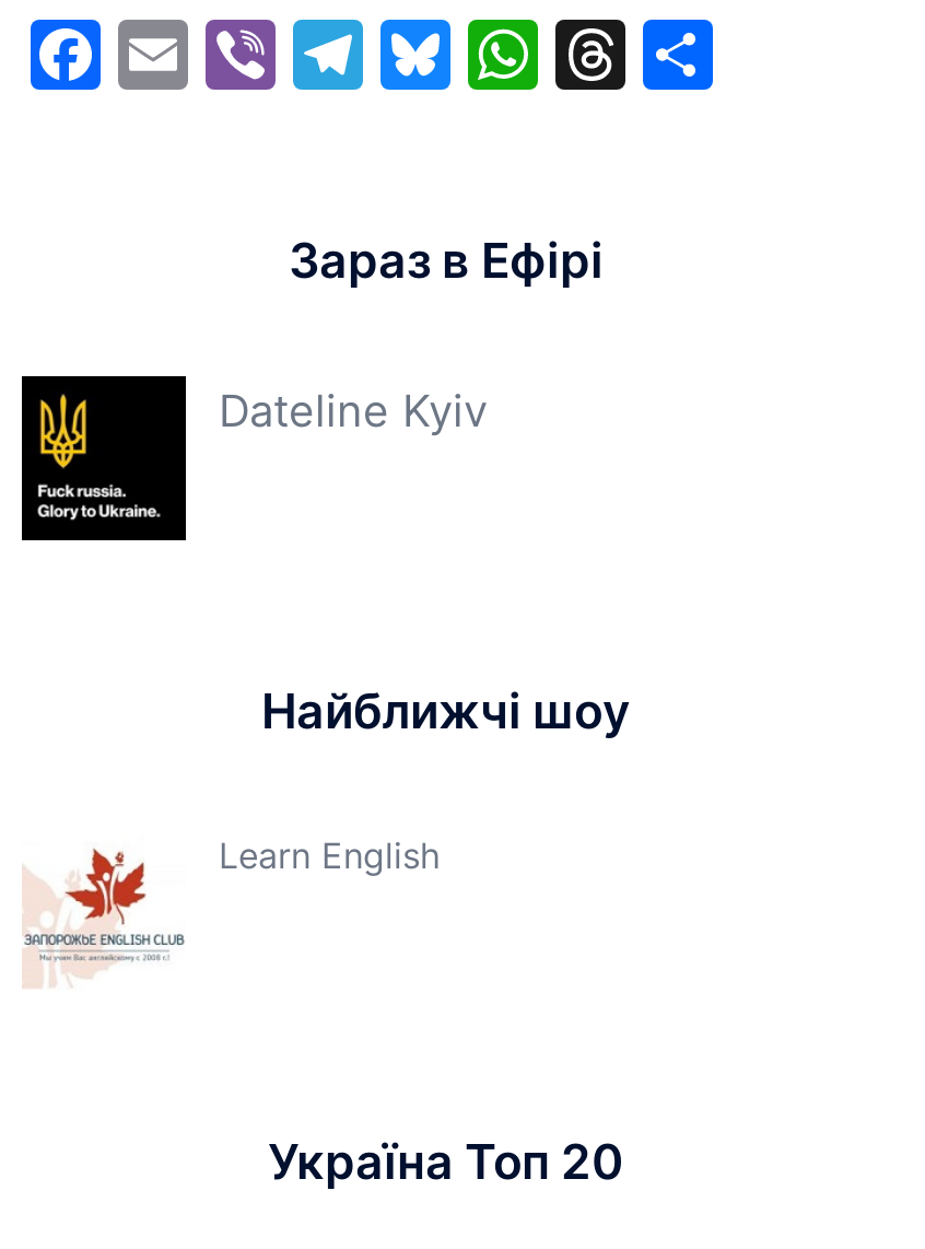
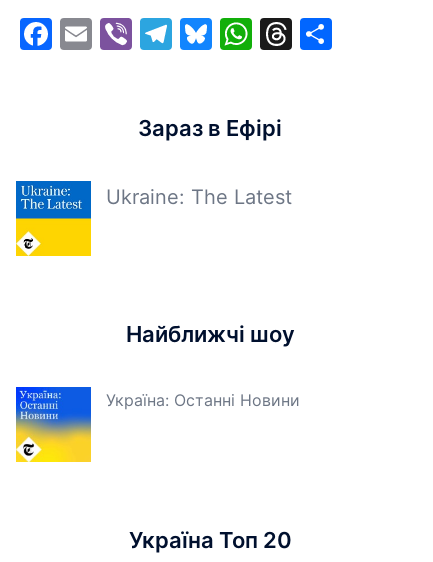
- [image]
- Dateline Kyiv
+ [image]
+ Ukraine: The Latest

- [image]
- Learn English
+ [image]
+ Україна: Останні Новини
